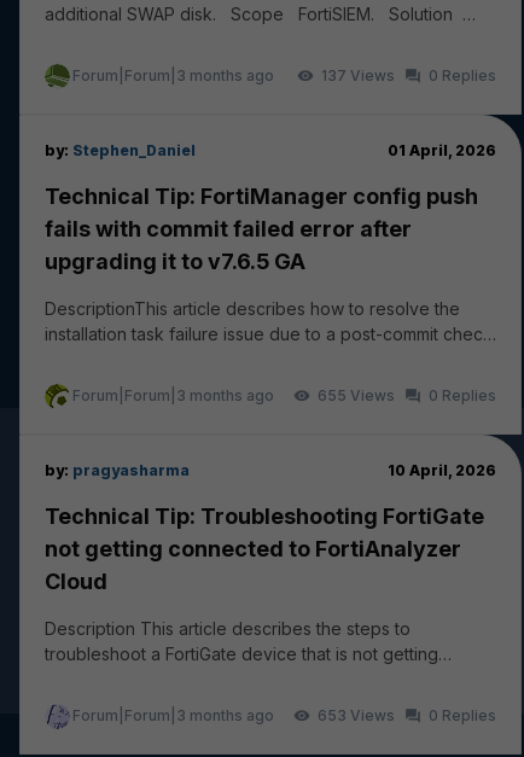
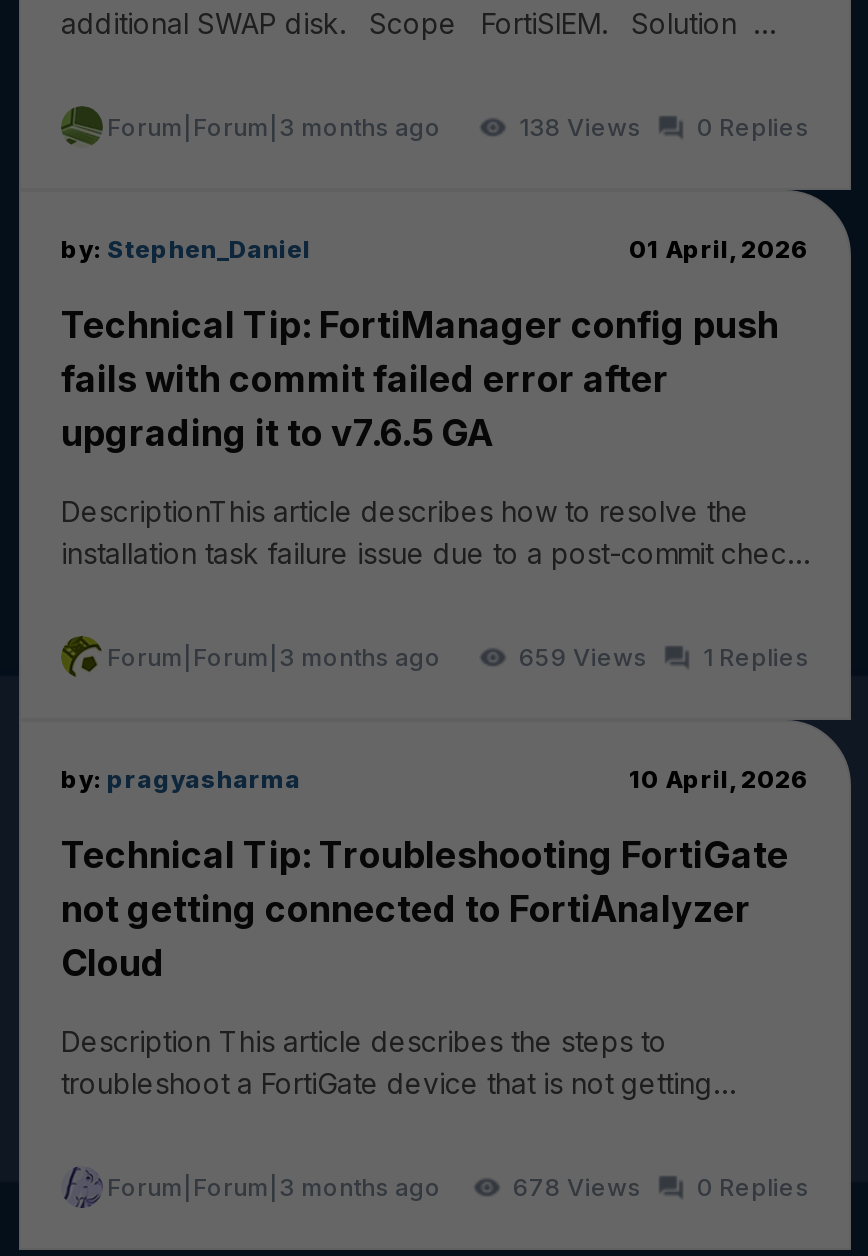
- 137
+ 138

- 655
+ 659

- 0
+ 1

- 653
+ 678
